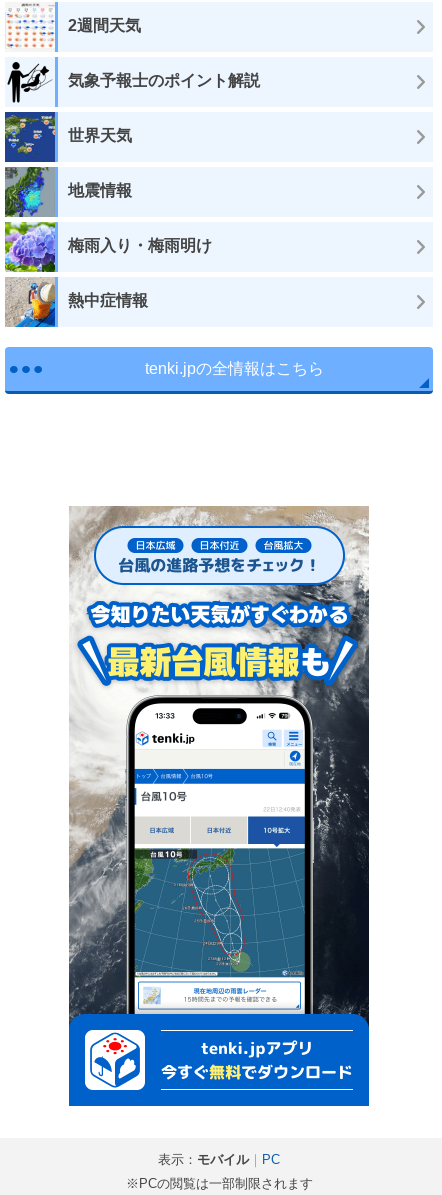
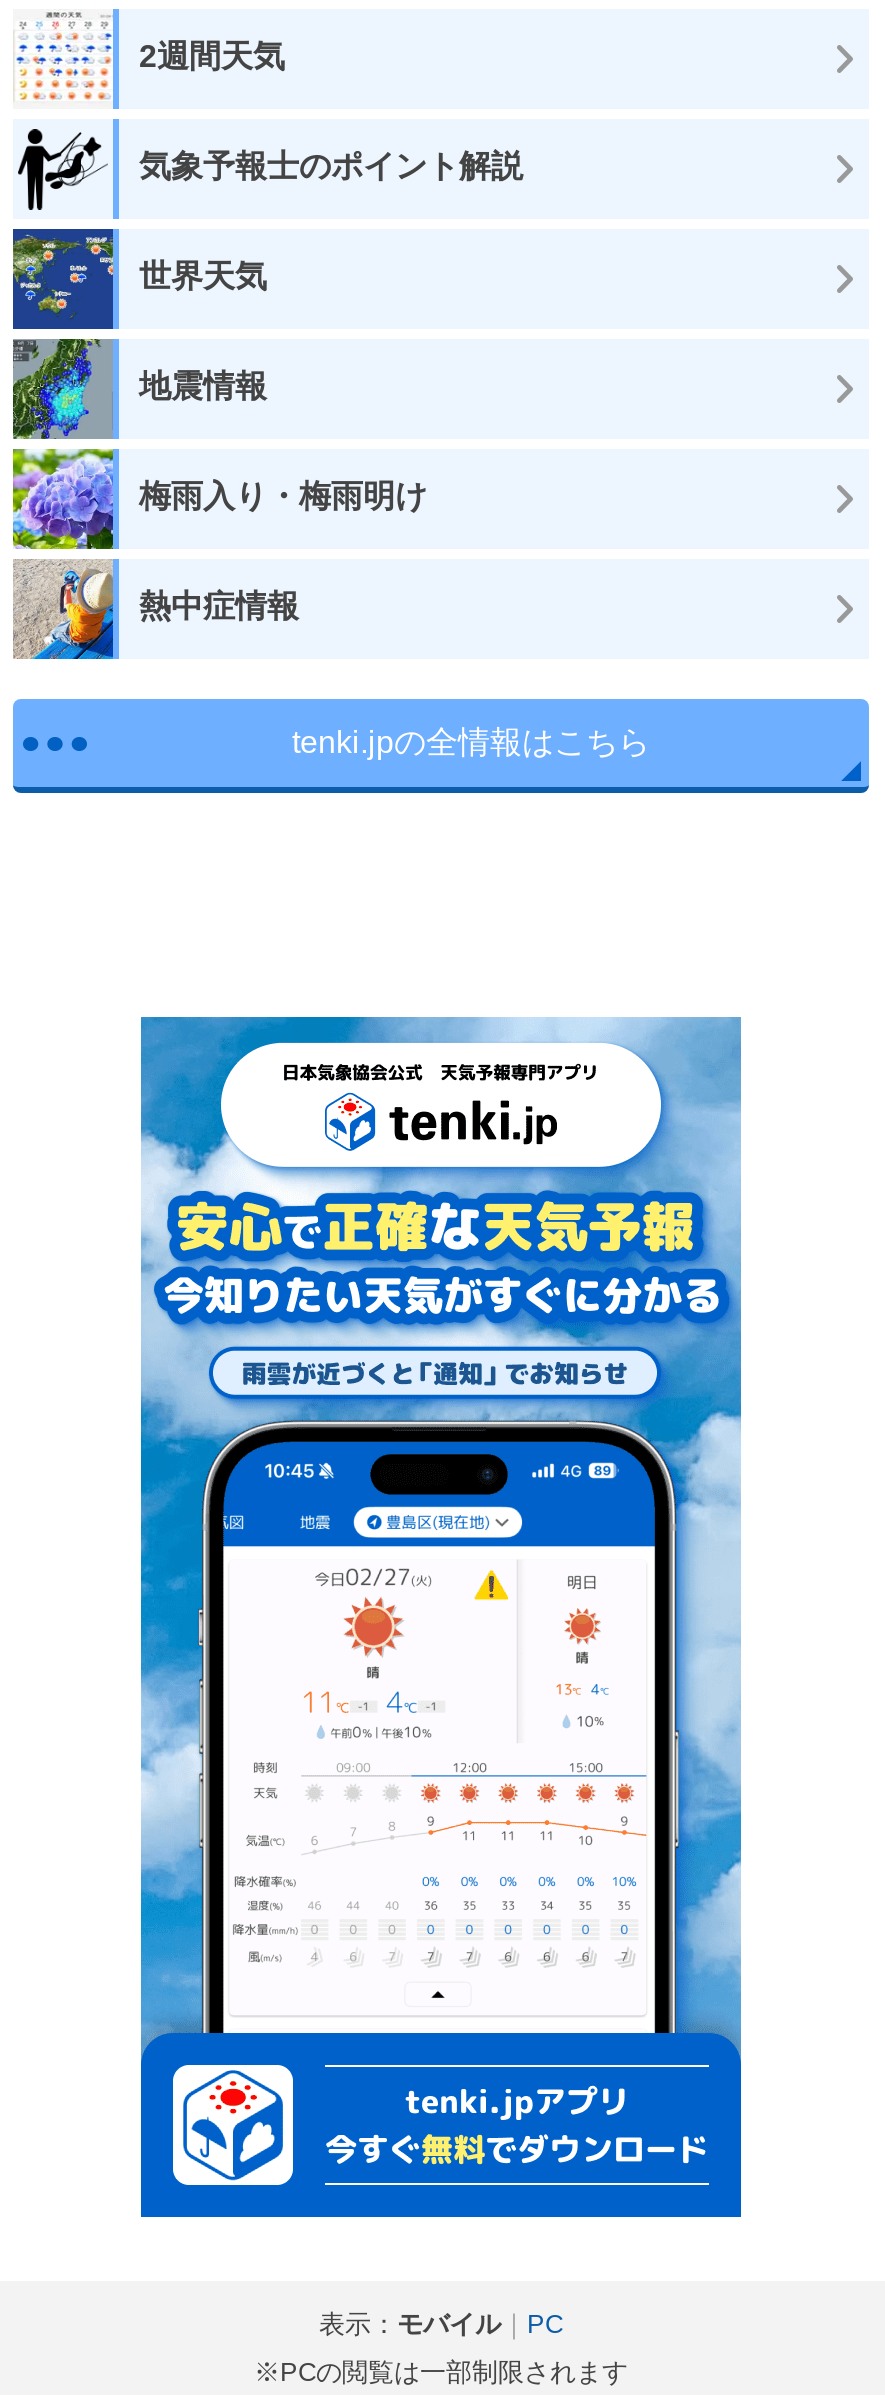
- [image]
+ [image]
